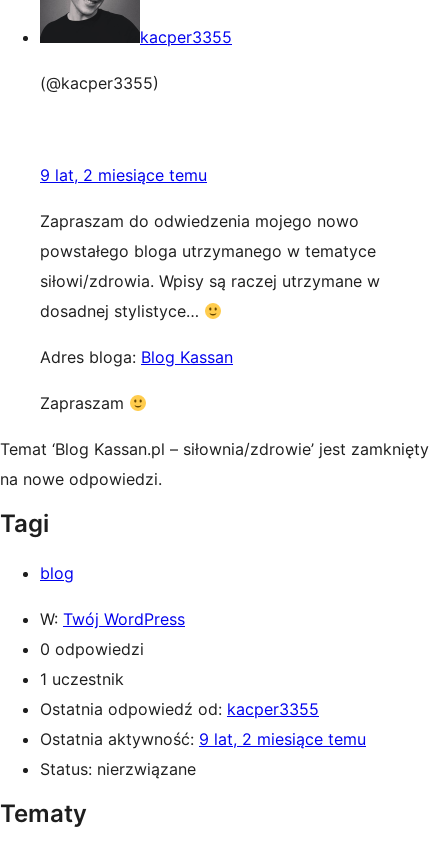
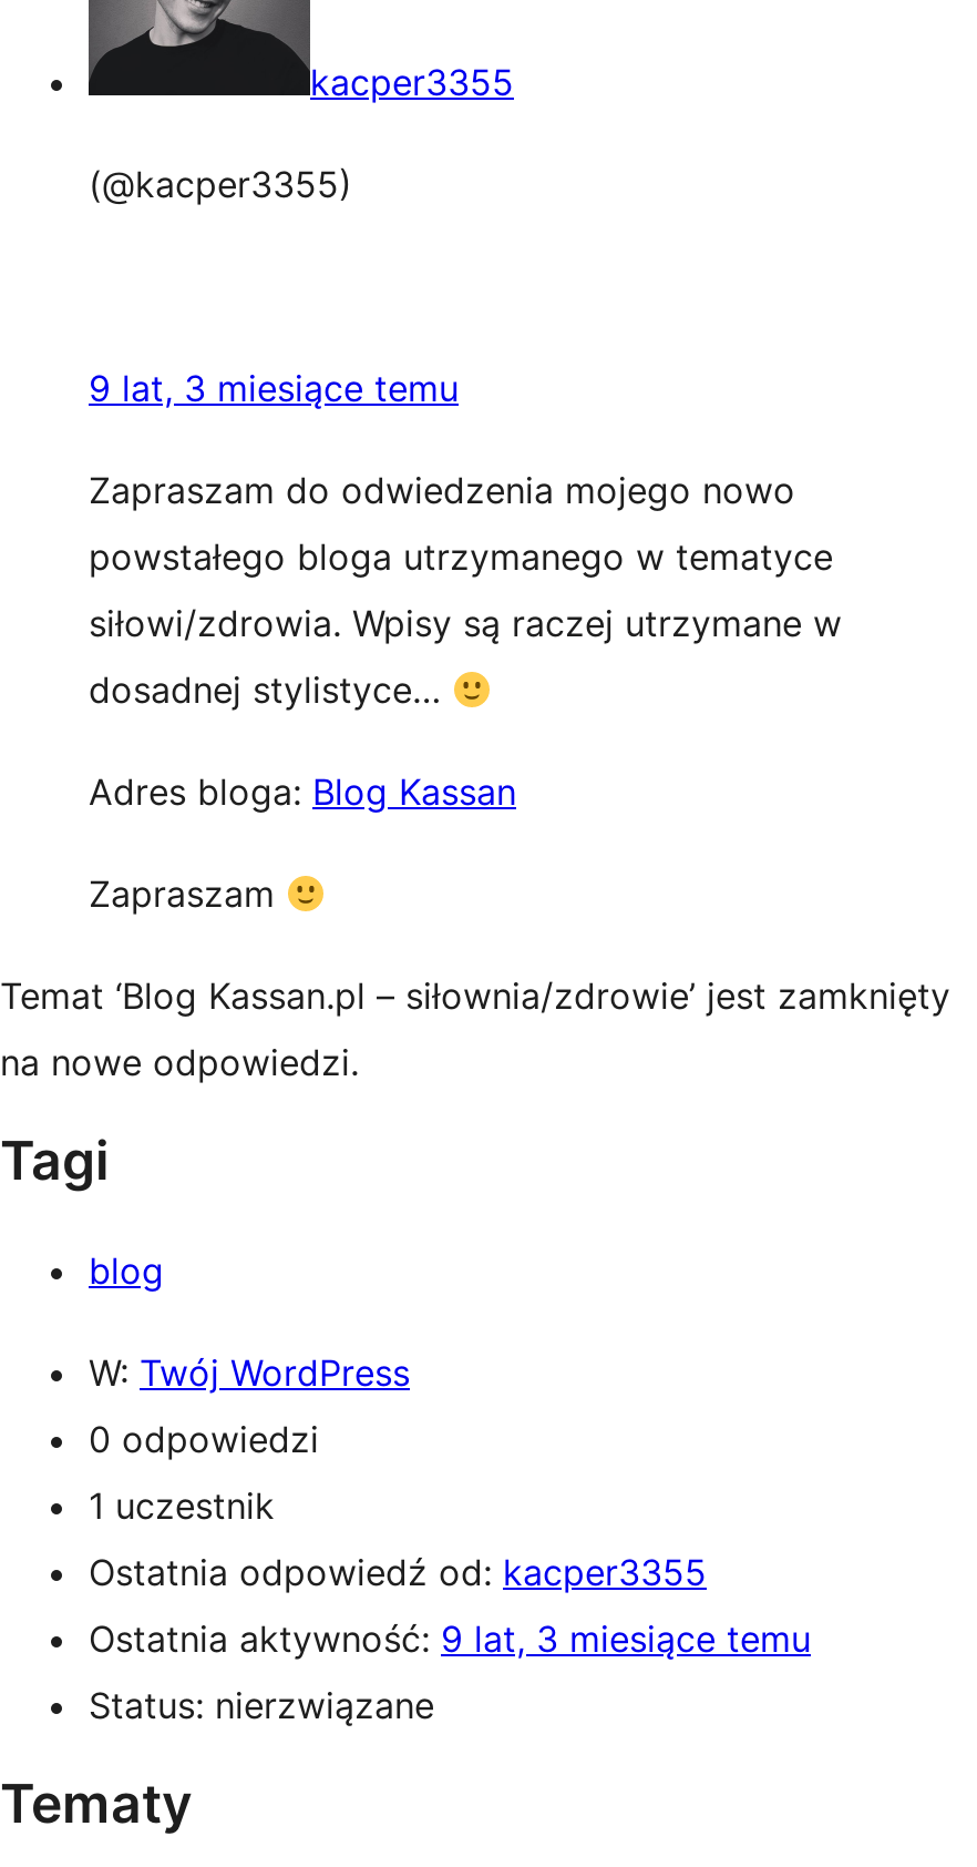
- 9 lat, 2 miesiące temu
+ 9 lat, 3 miesiące temu

- Ostatnia aktywność: 9 lat, 2 miesiące temu
+ Ostatnia aktywność: 9 lat, 3 miesiące temu
